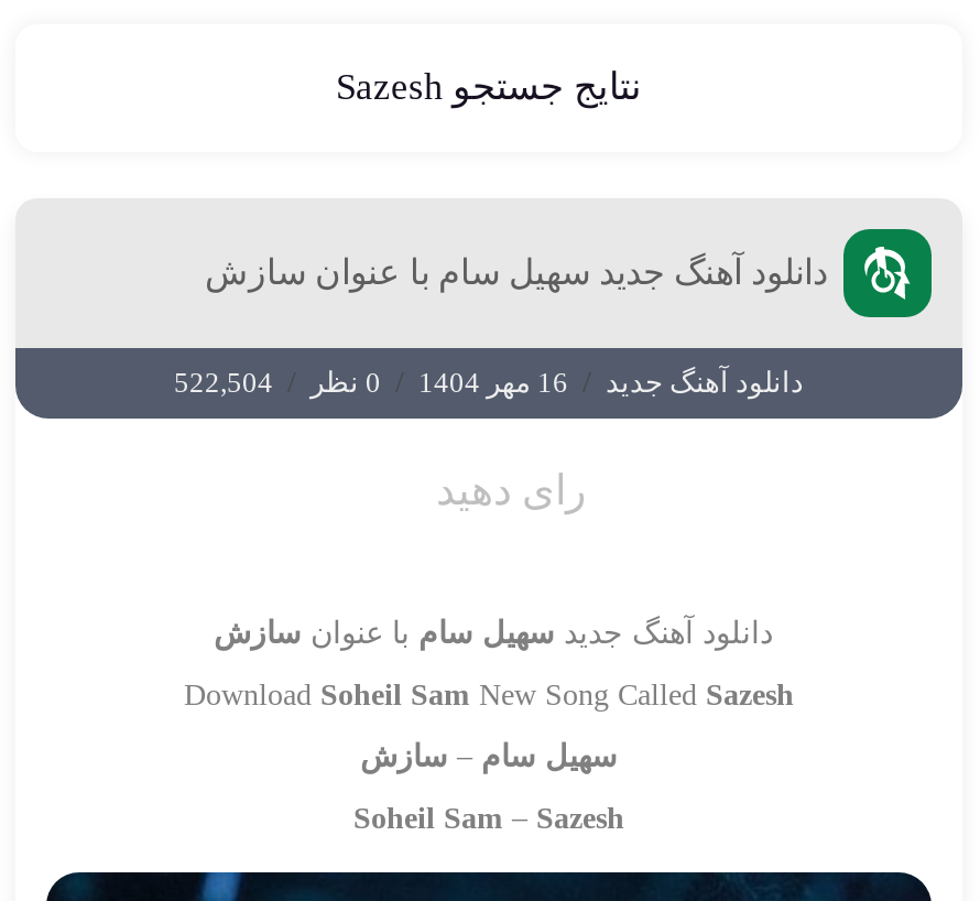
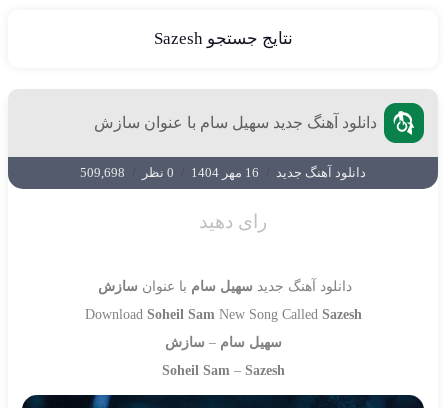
- 522,504
+ 509,698
